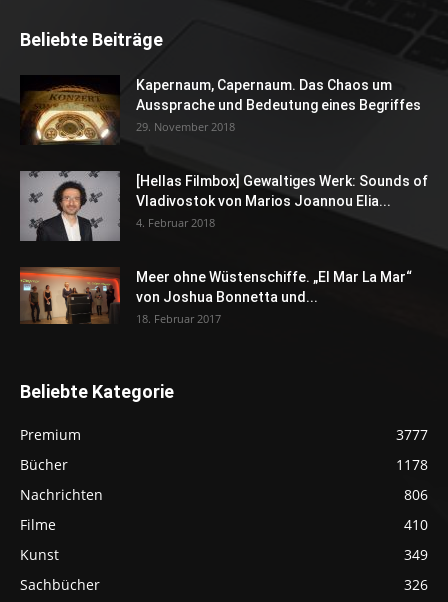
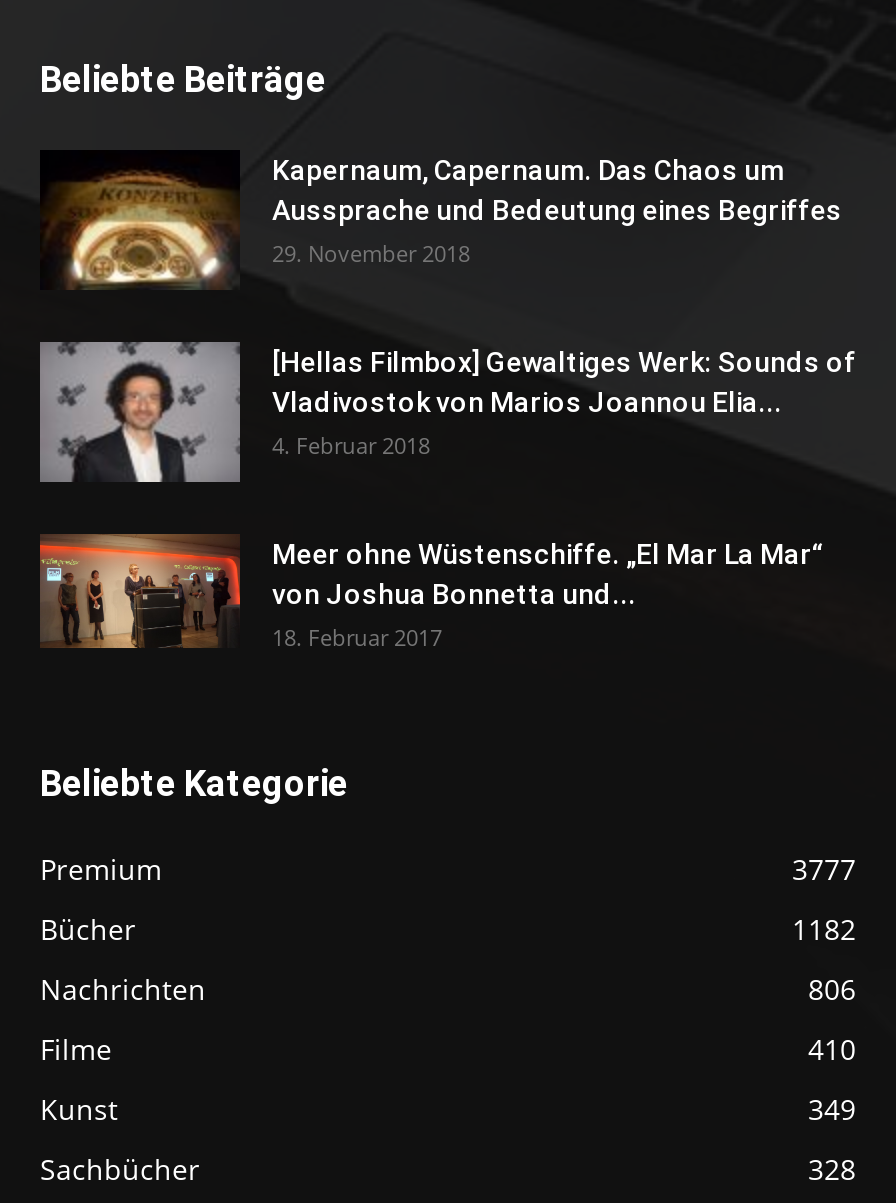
- 1178
+ 1182

- 326
+ 328
